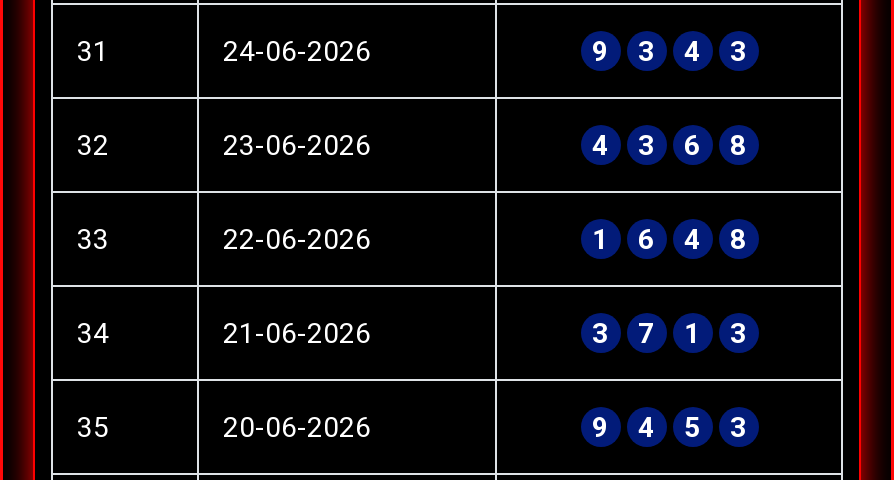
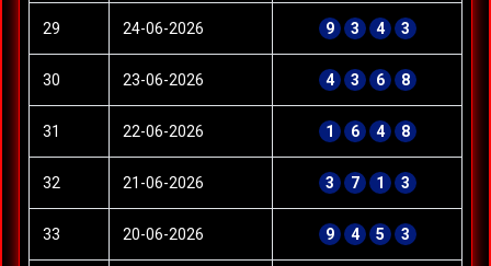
- 31
+ 29

- 32
+ 30

- 33
+ 31

- 34
+ 32

- 35
+ 33
